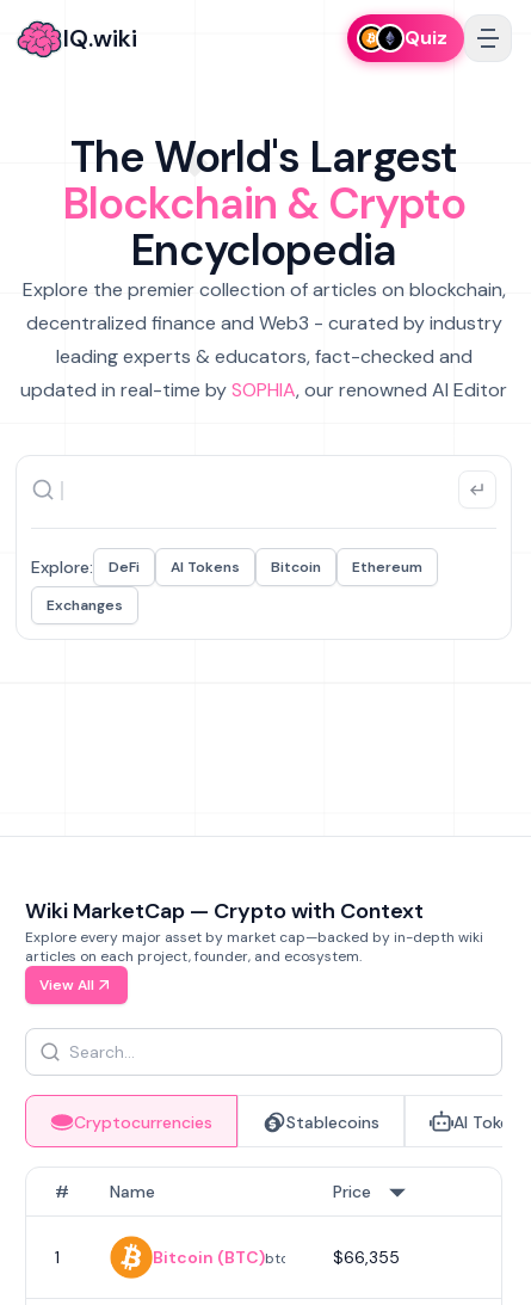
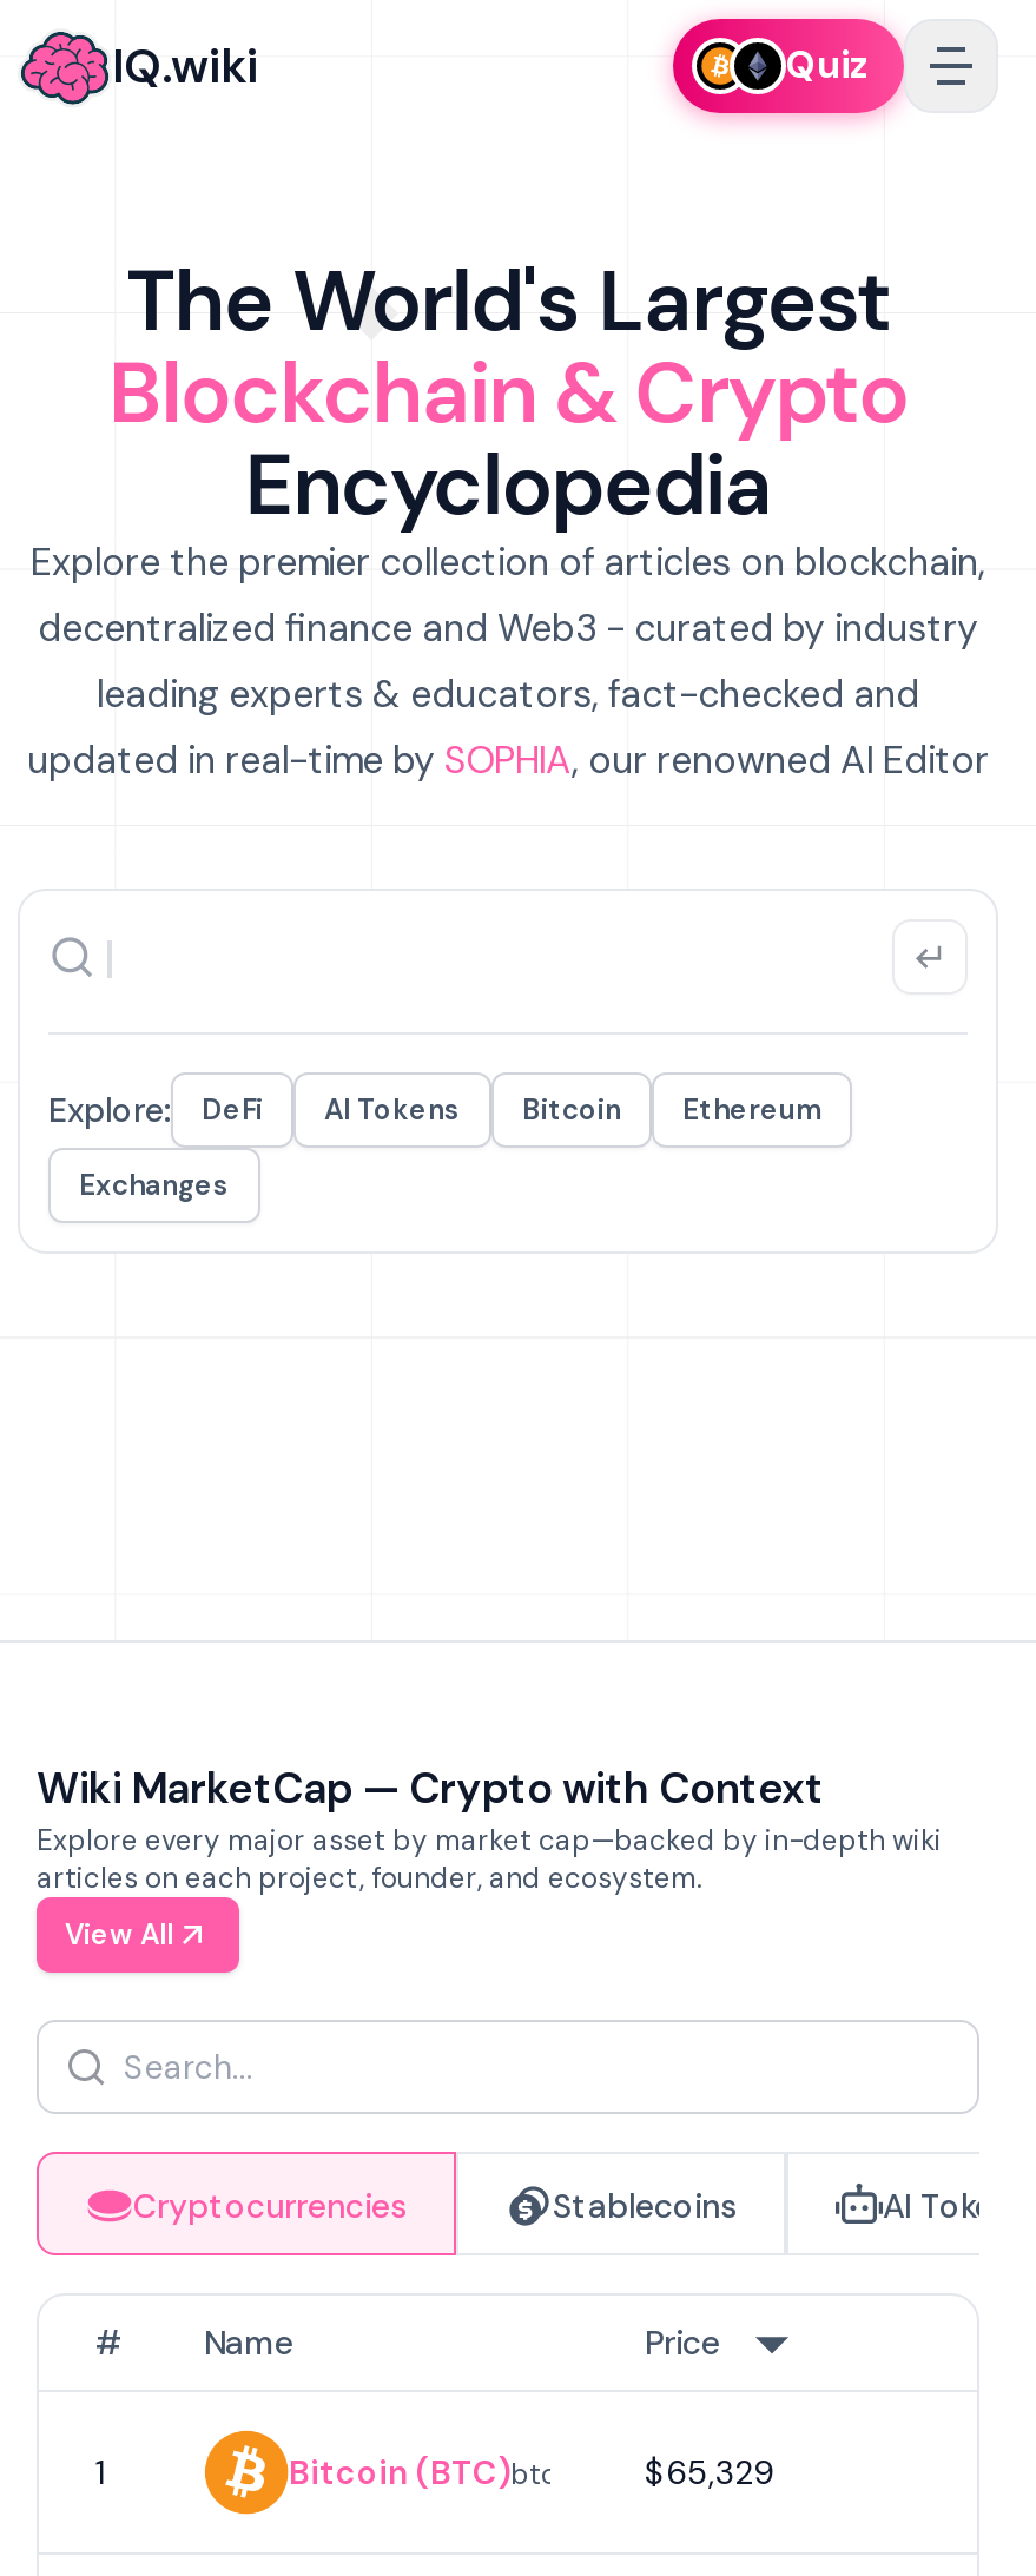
- $66,355
+ $65,329
